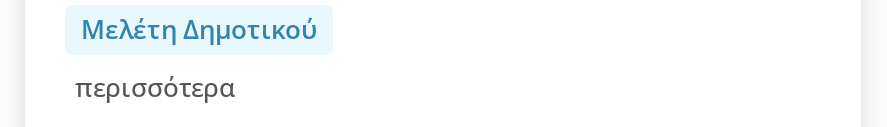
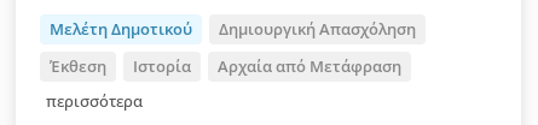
+ Δημιουργική Απασχόληση
+ Έκθεση
+ Ιστορία
+ Αρχαία από Μετάφραση
